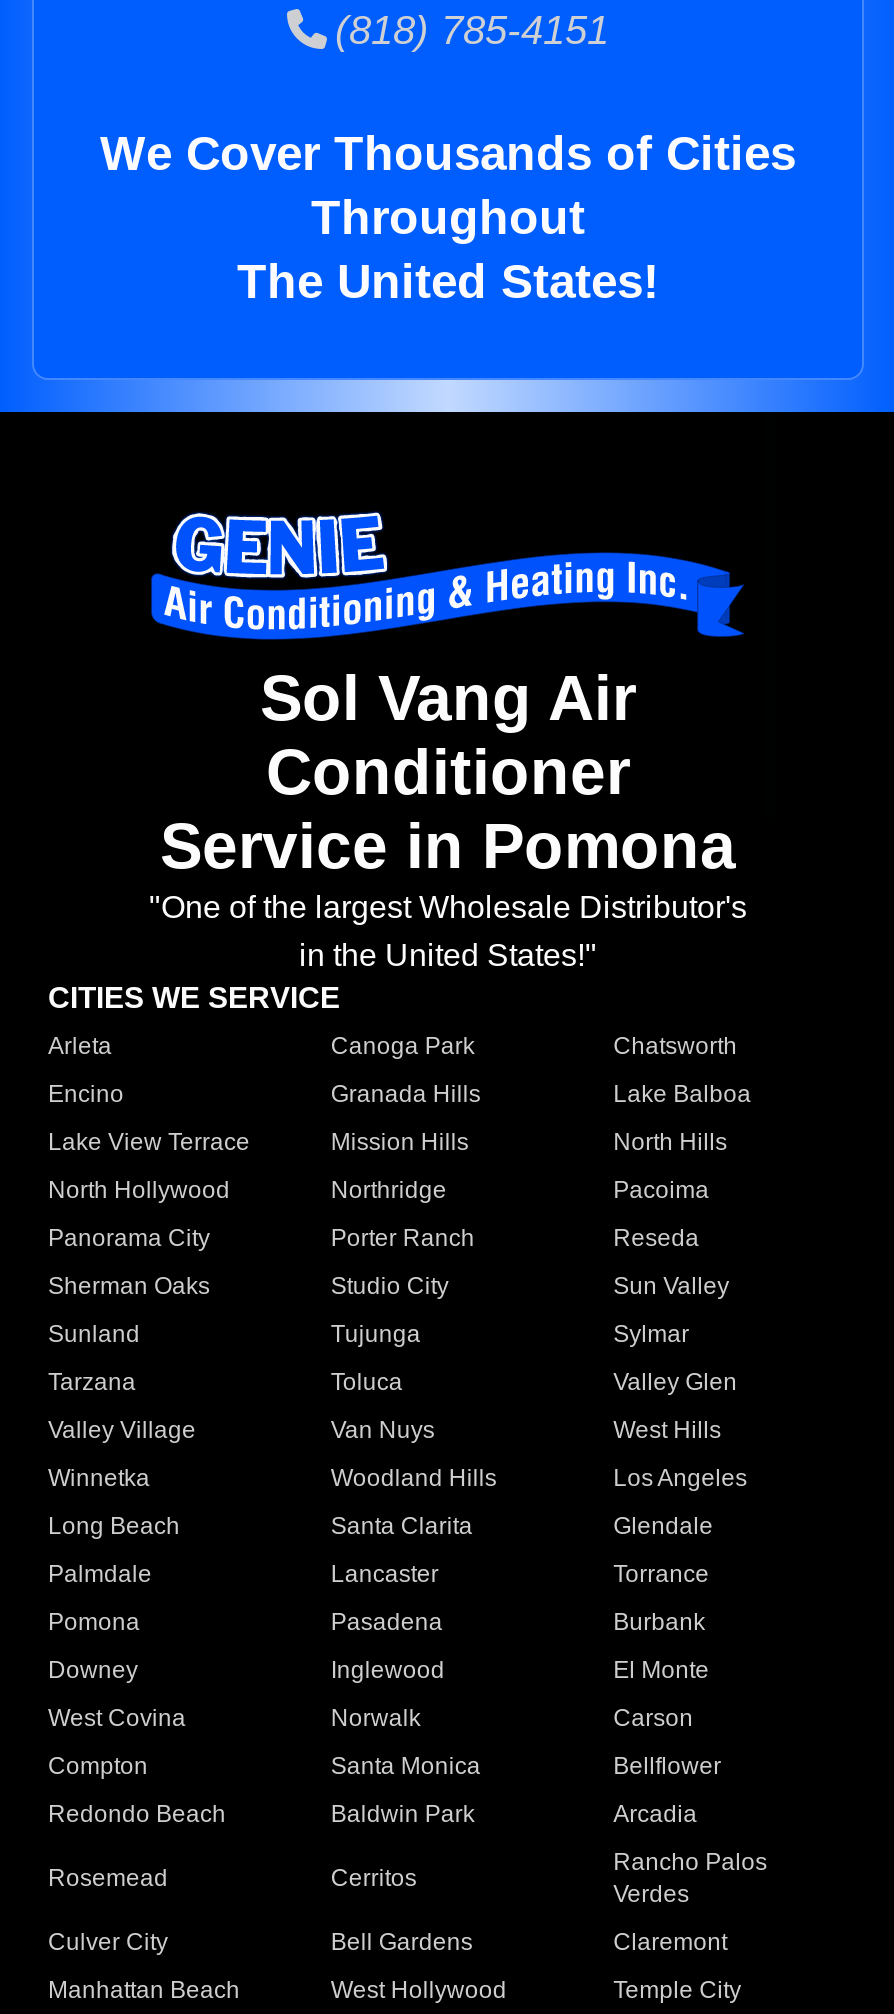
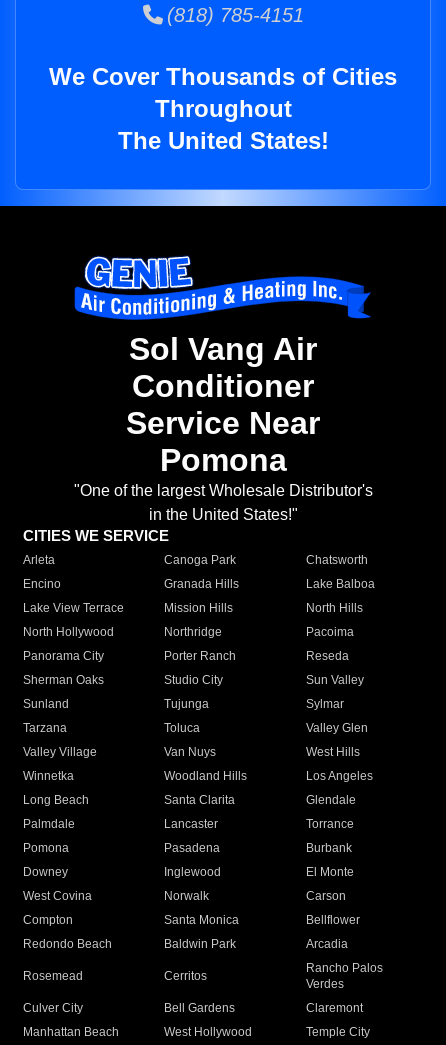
- Service in Pomona
+ Service Near
+ Pomona
